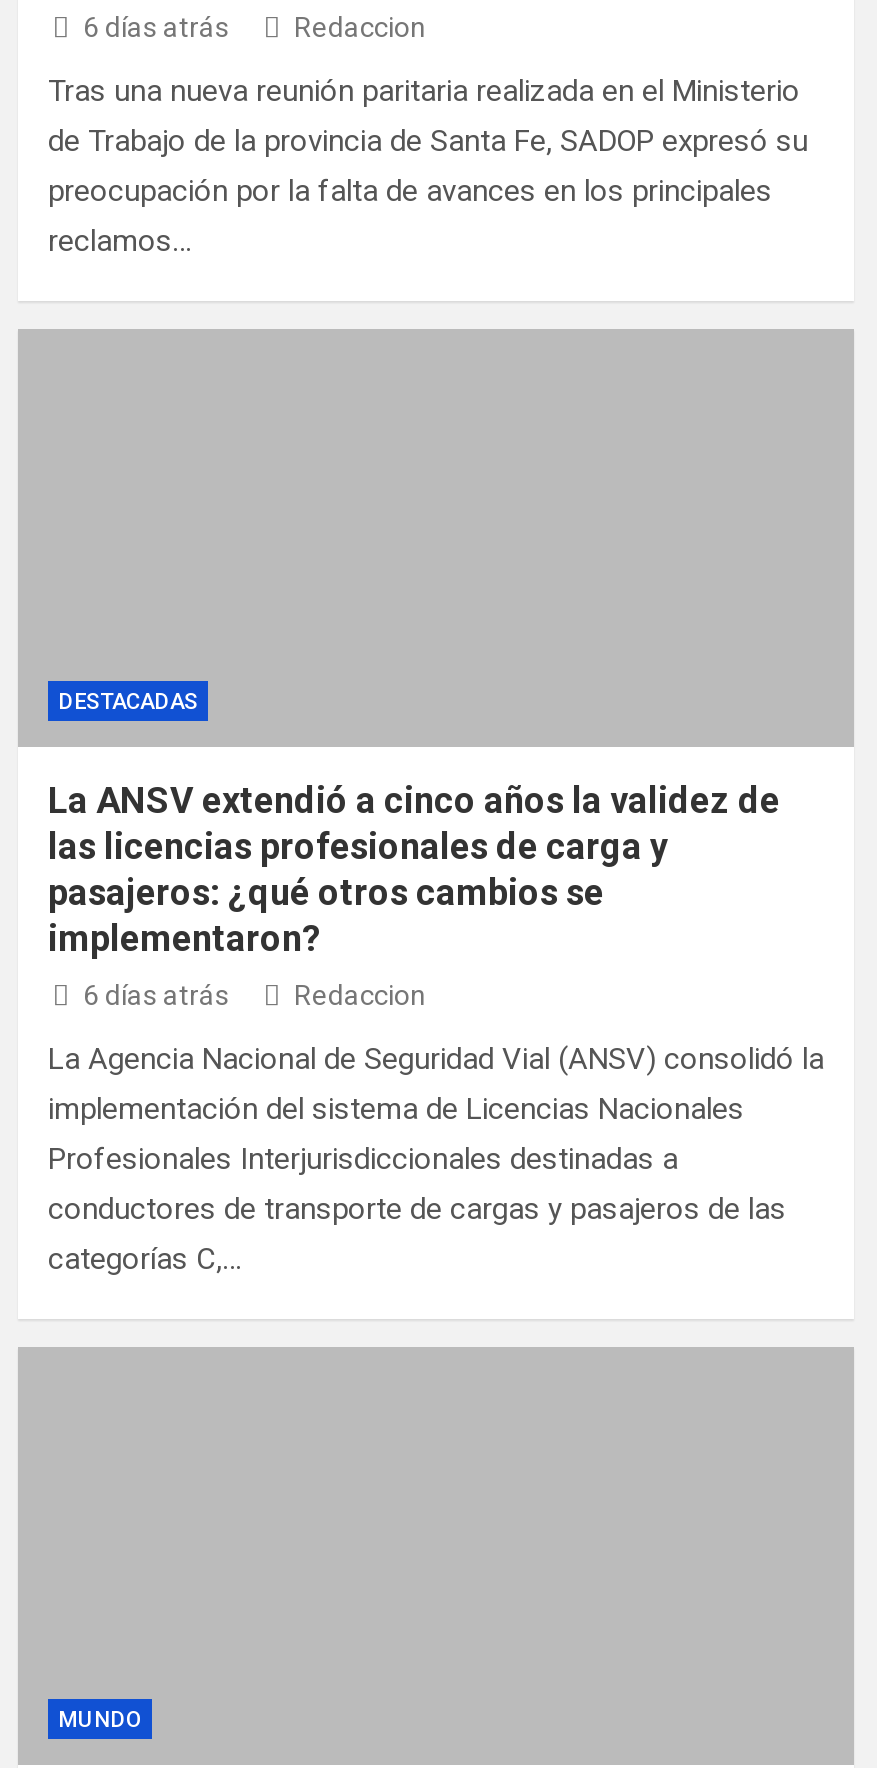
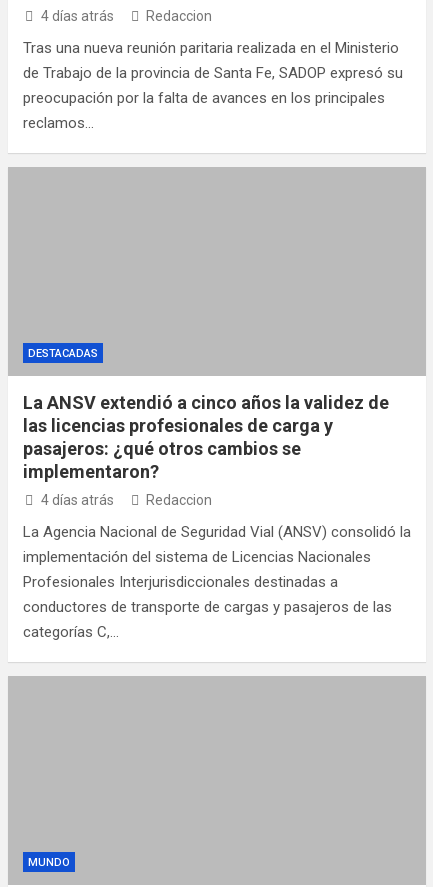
- 6 días atrás
+ 4 días atrás

- 6 días atrás
+ 4 días atrás
